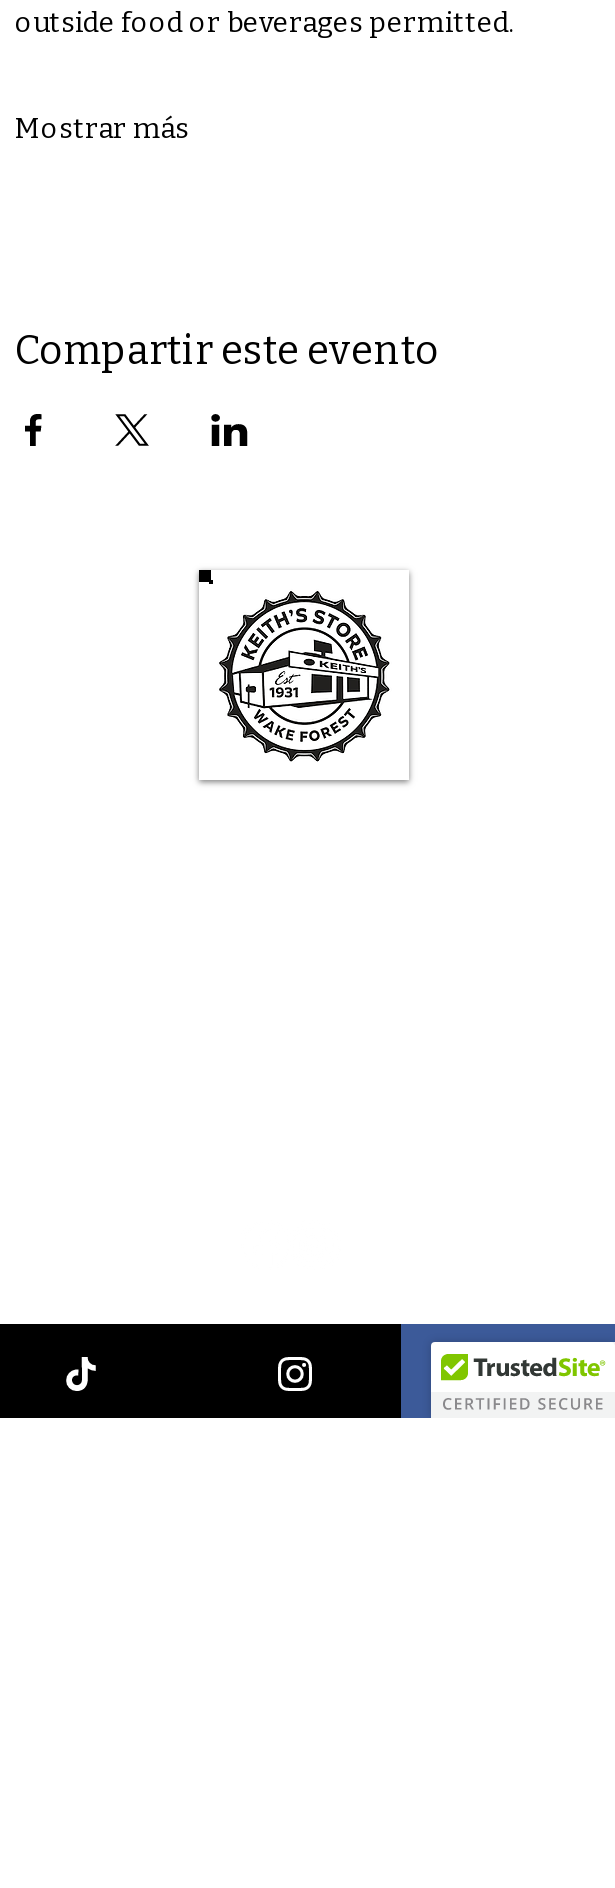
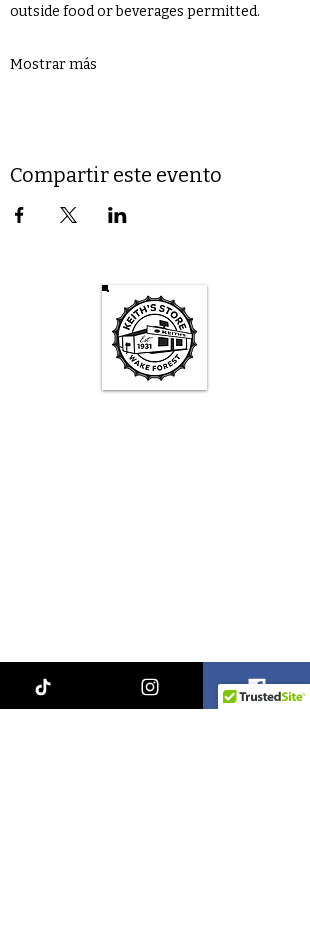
- [image]
+ [image]
